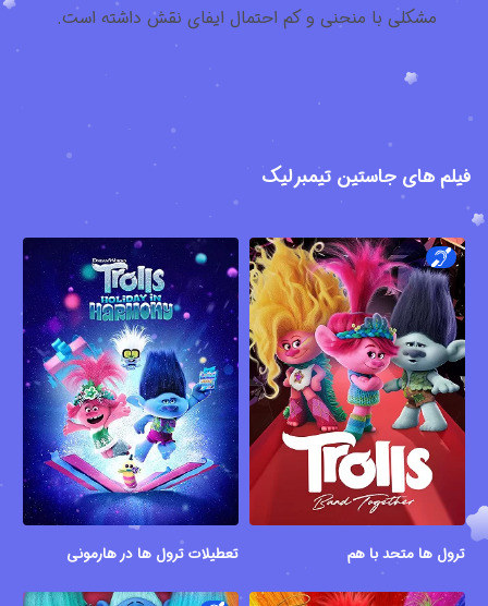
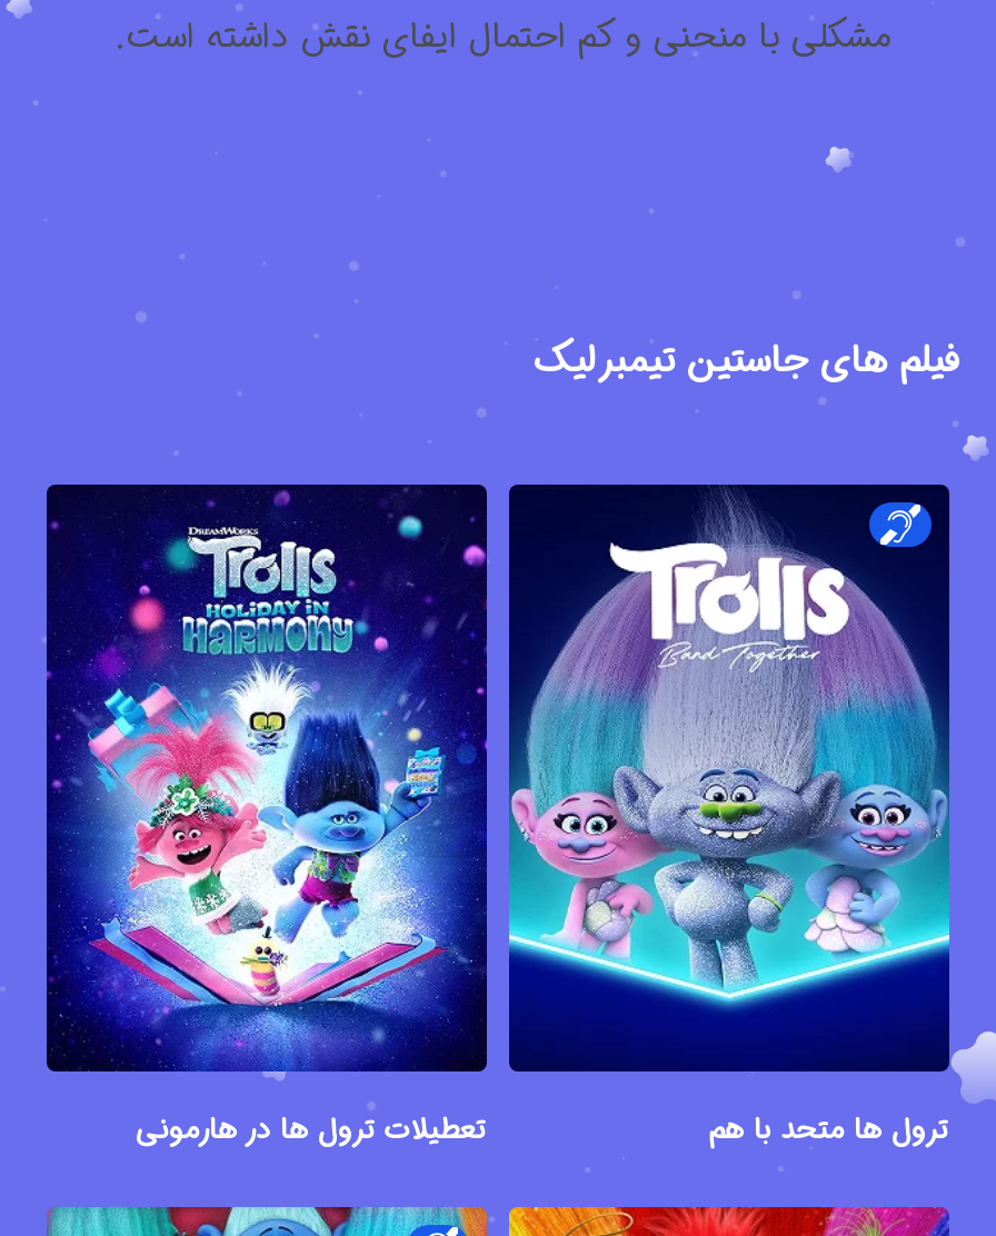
- [image]
+ [image]
